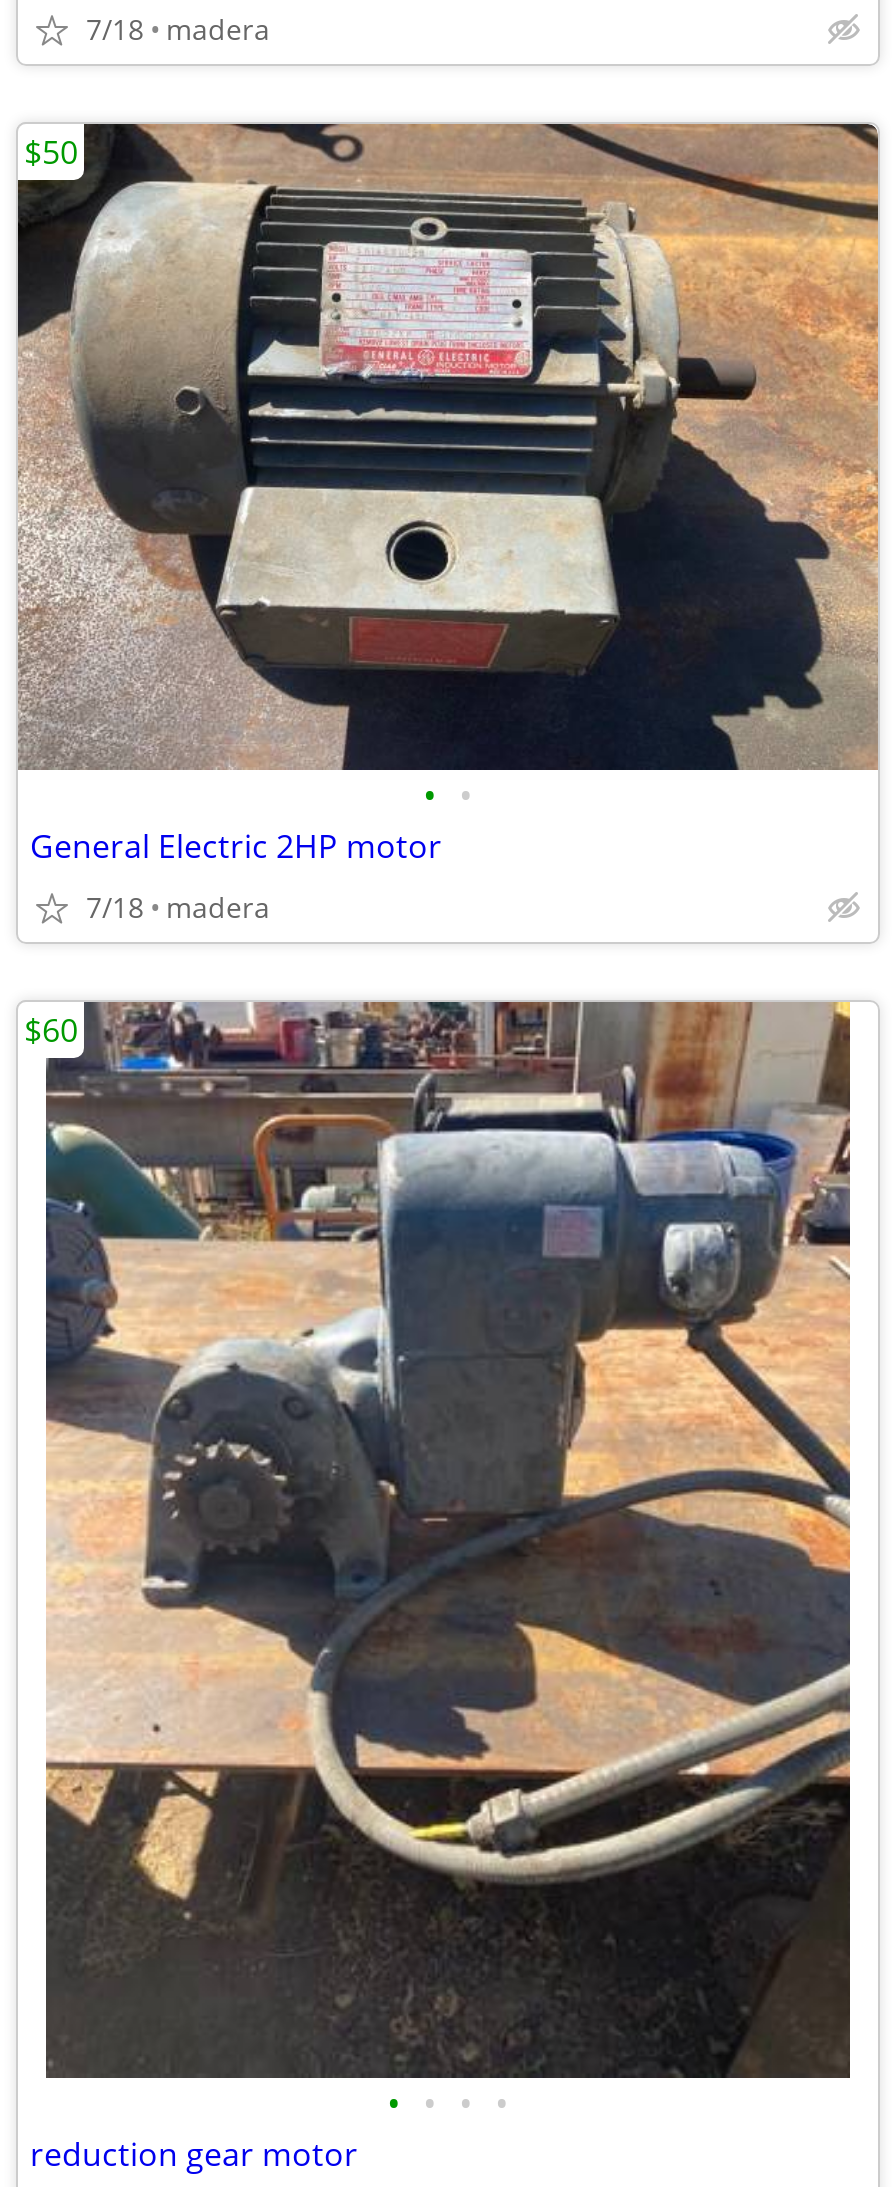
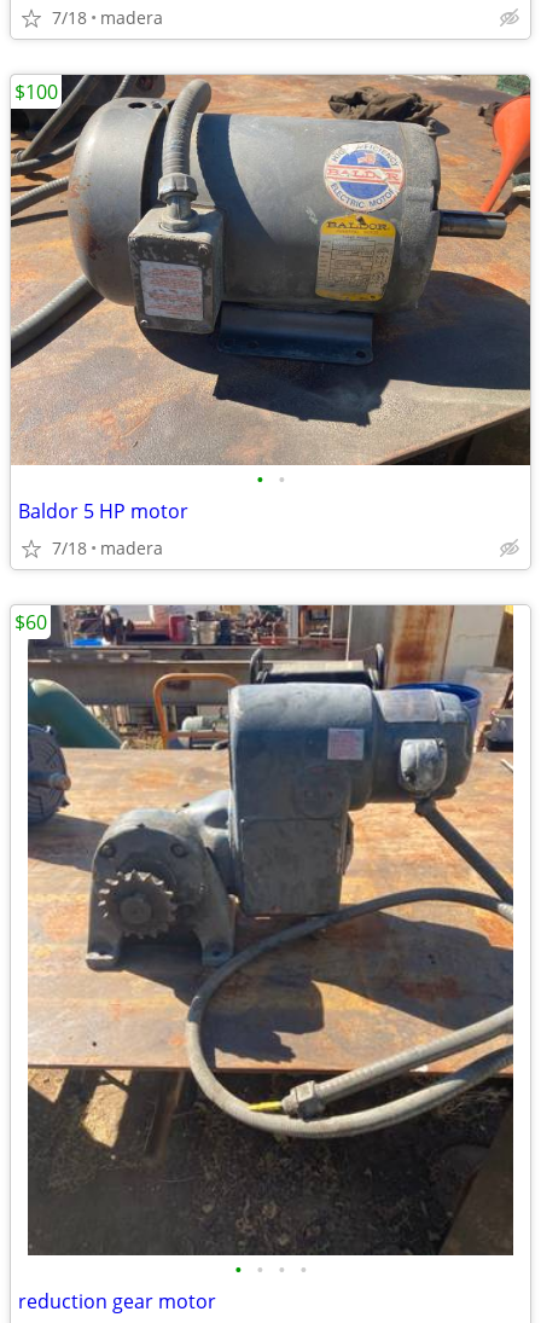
- [image]
- $50
+ [image]
+ $100

- General Electric 2HP motor
+ Baldor 5 HP motor
